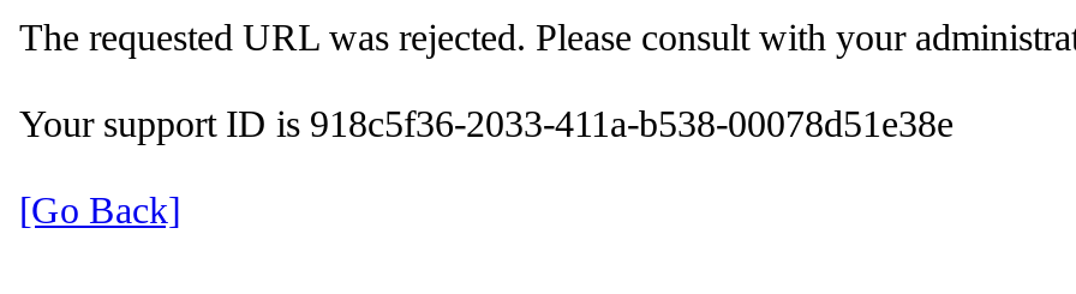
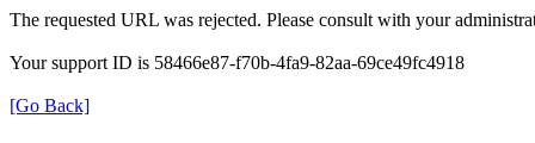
- Your support ID is 918c5f36-2033-411a-b538-00078d51e38e
+ Your support ID is 58466e87-f70b-4fa9-82aa-69ce49fc4918
